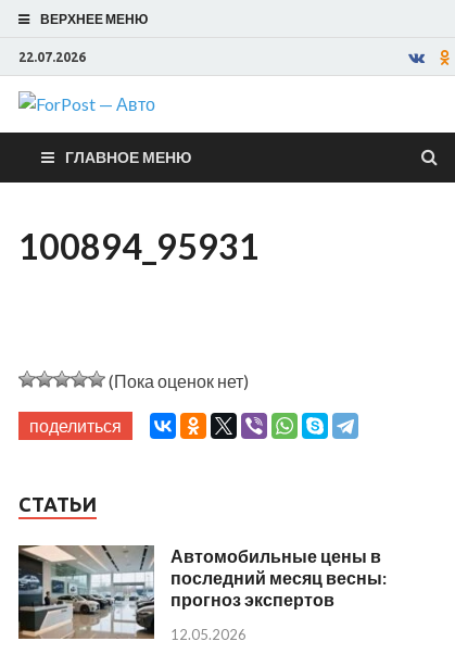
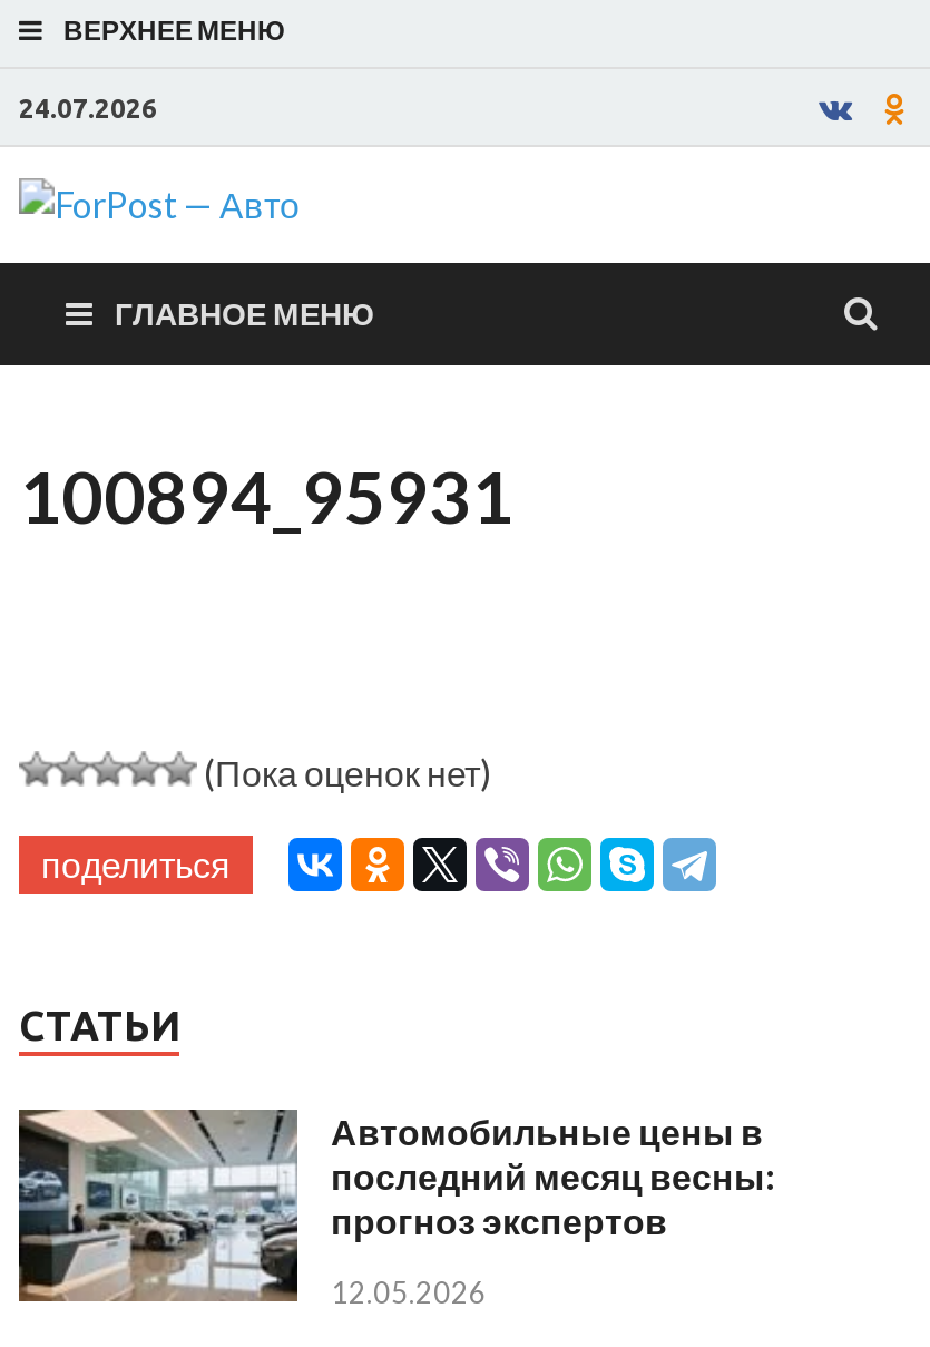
- 22.07.2026
+ 24.07.2026
